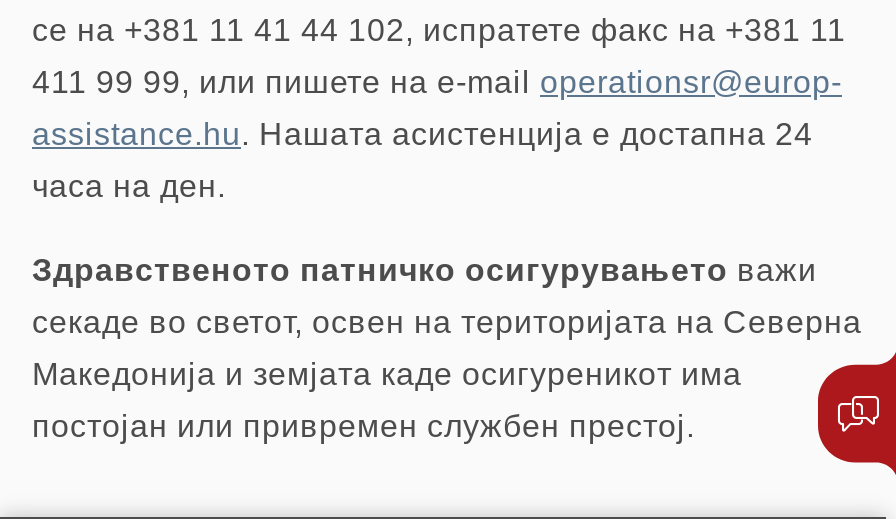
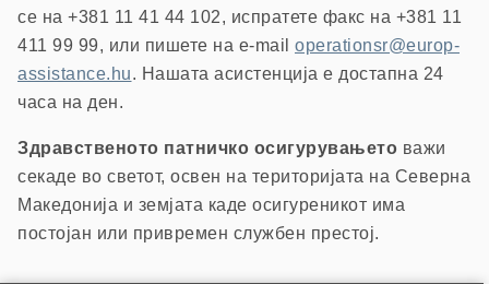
- [image]
